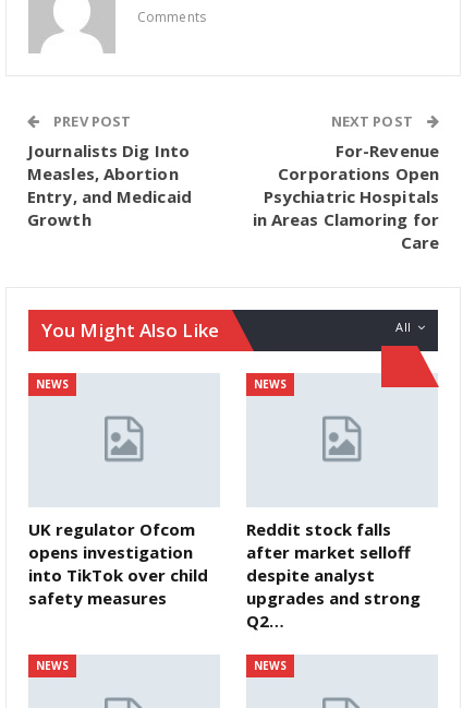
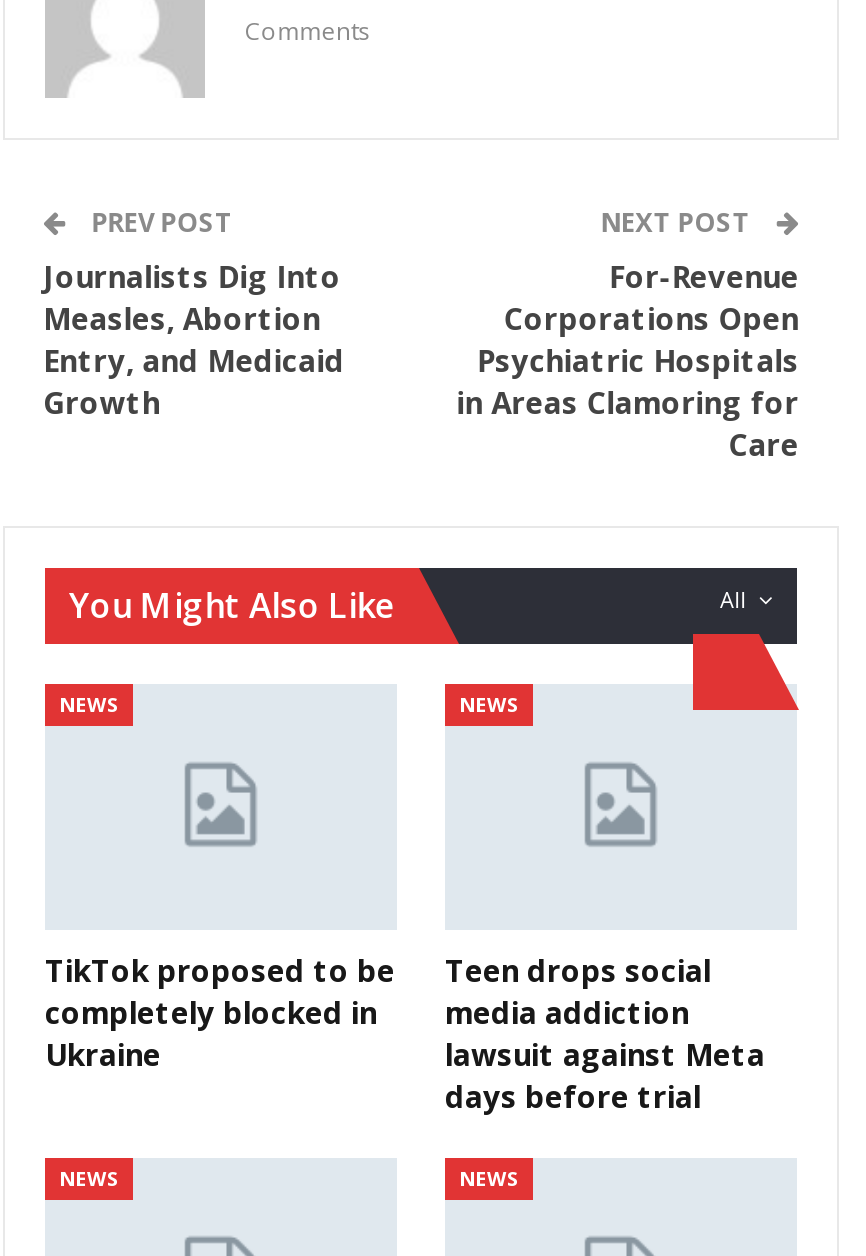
- UK regulator Ofcom
- opens investigation
- into TikTok over child
- safety measures
+ TikTok proposed to be
+ completely blocked in
+ Ukraine

- Reddit stock falls
- after market selloff
- despite analyst
- upgrades and strong
- Q2…
+ Teen drops social
+ media addiction
+ lawsuit against Meta
+ days before trial
